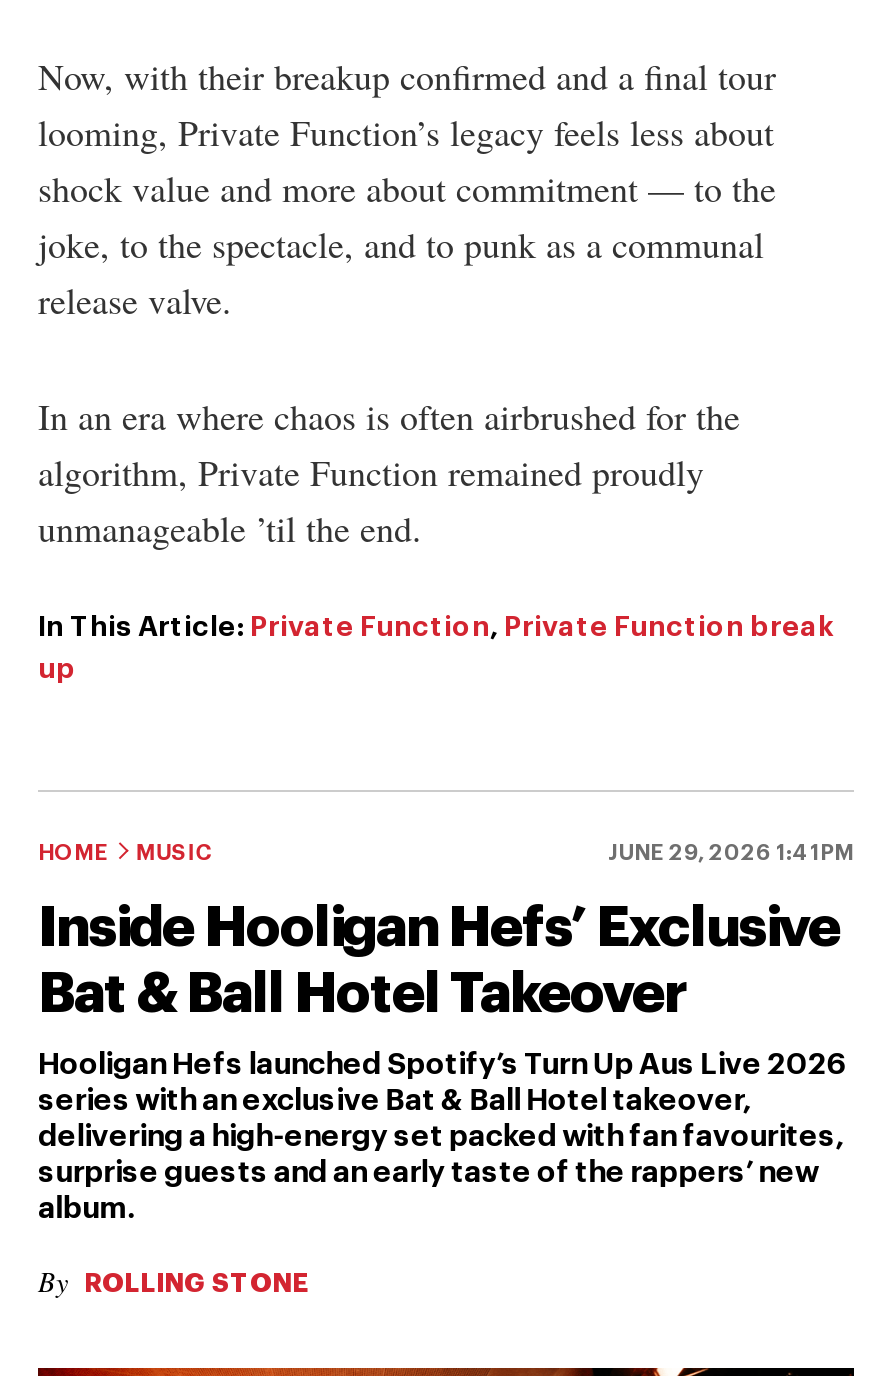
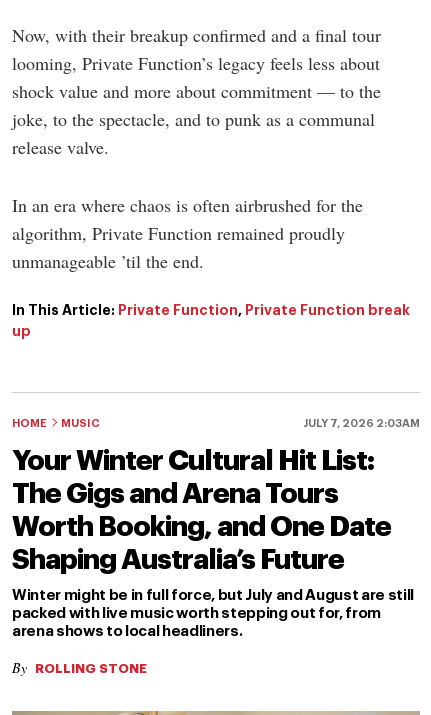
- JUNE 29, 2026 1:41PM
+ JULY 7, 2026 2:03AM

- Inside Hooligan Hefs’ Exclusive
- Bat & Ball Hotel Takeover
+ Your Winter Cultural Hit List:
+ The Gigs and Arena Tours
+ Worth Booking, and One Date
+ Shaping Australia’s Future

- Hooligan Hefs launched Spotify’s Turn Up Aus Live 2026
- series with an exclusive Bat & Ball Hotel takeover,
- delivering a high-energy set packed with fan favourites,
- surprise guests and an early taste of the rappers’ new
- album.
+ Winter might be in full force, but July and August are still
+ packed with live music worth stepping out for, from
+ arena shows to local headliners.
